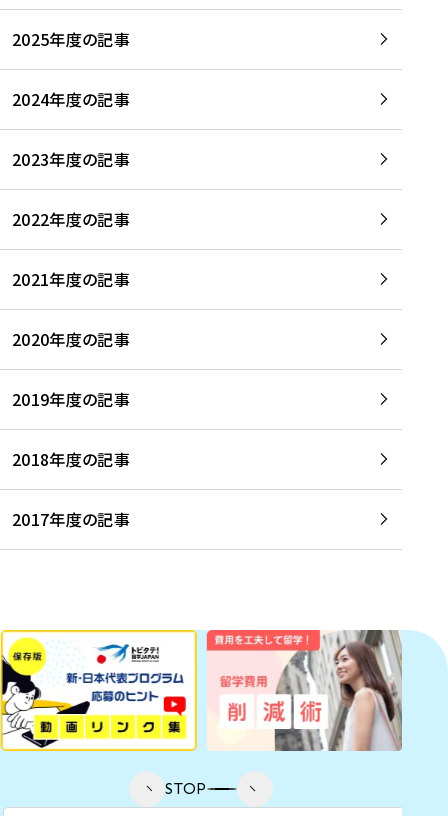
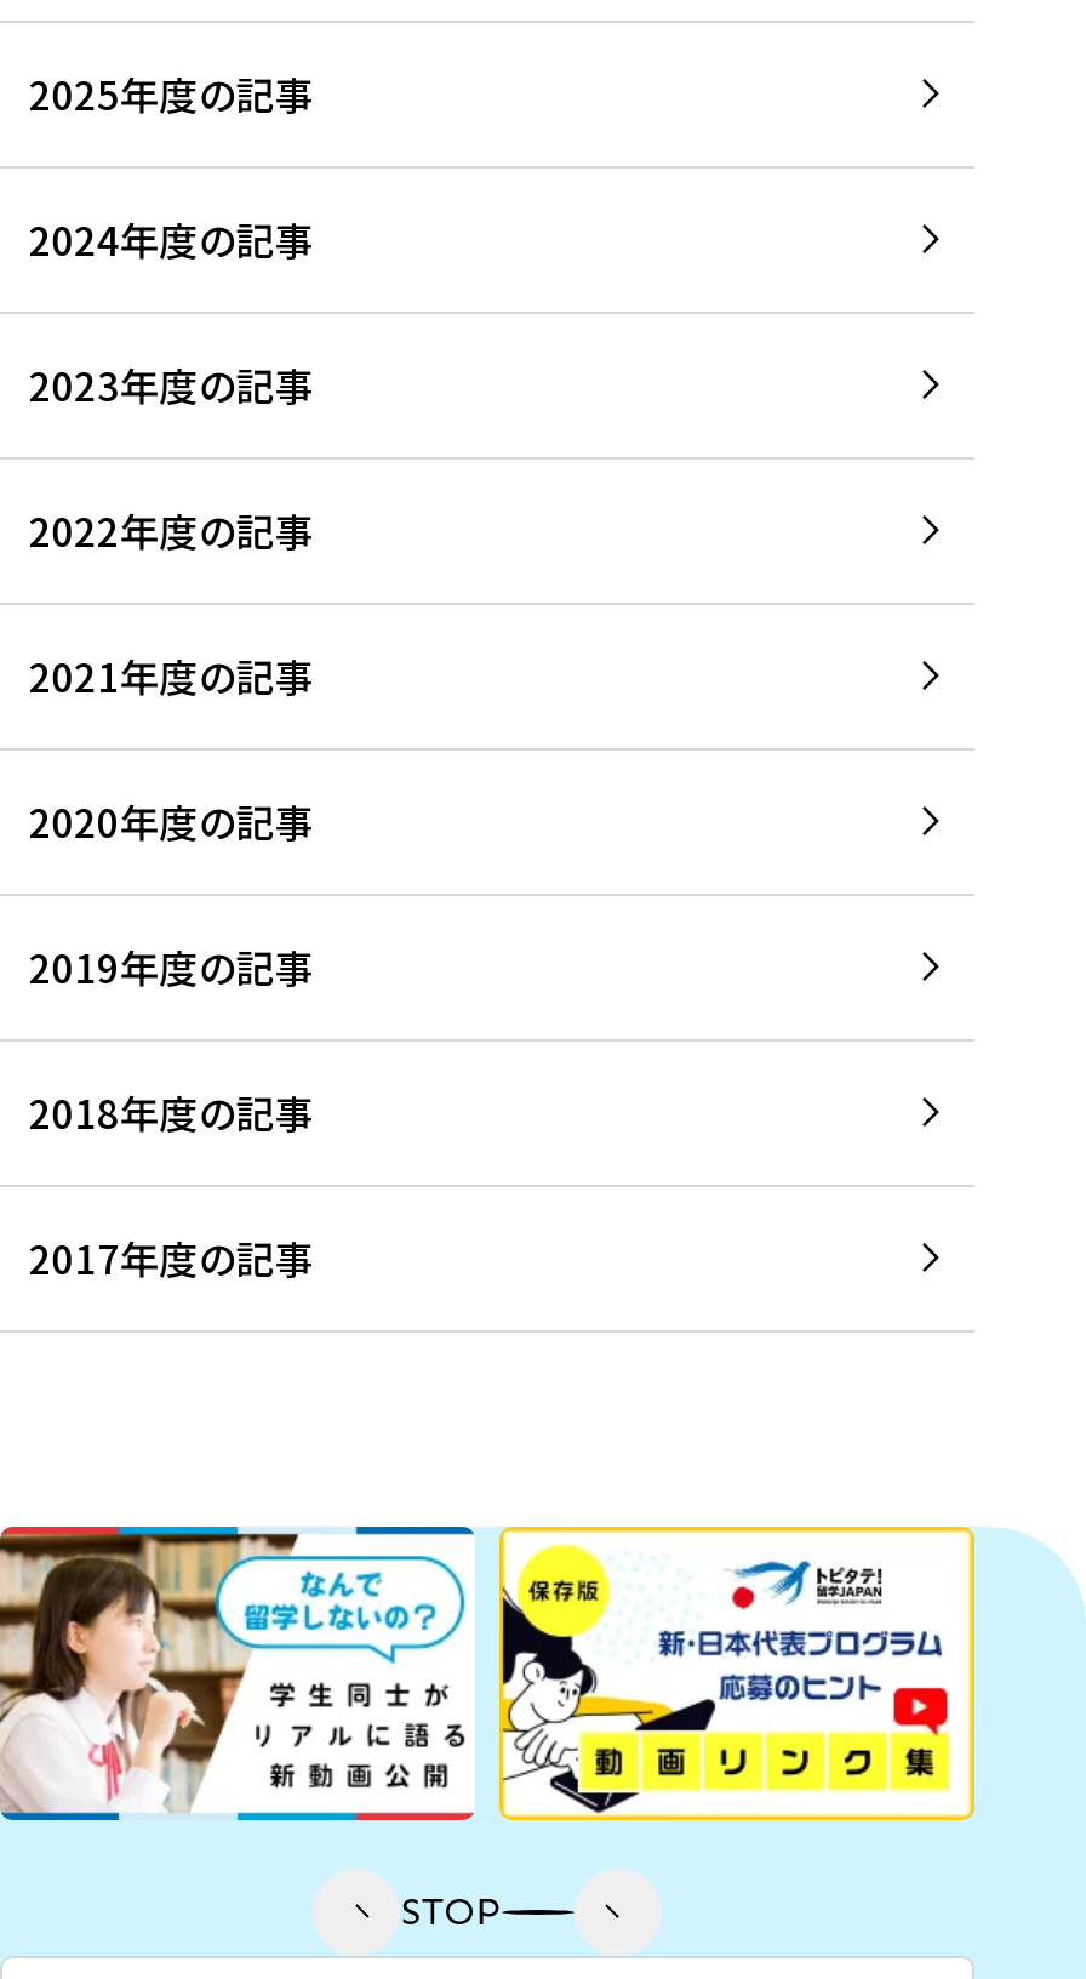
- [image]
+ [image]

- [image]
+ [image]
